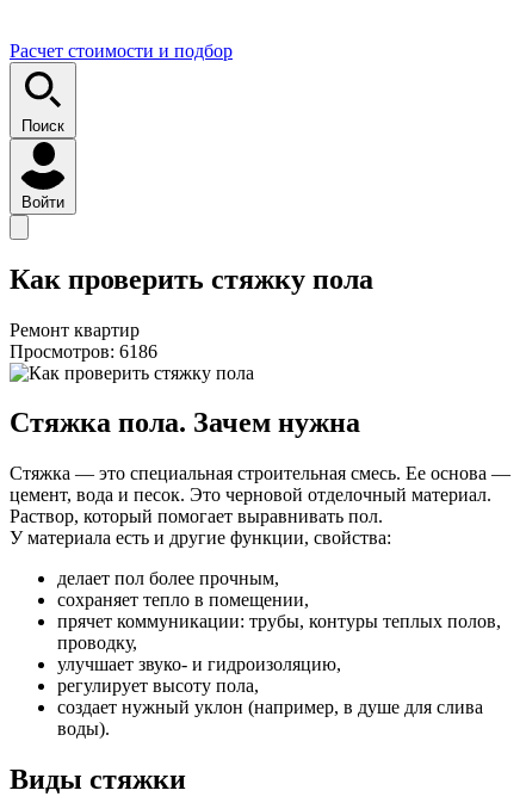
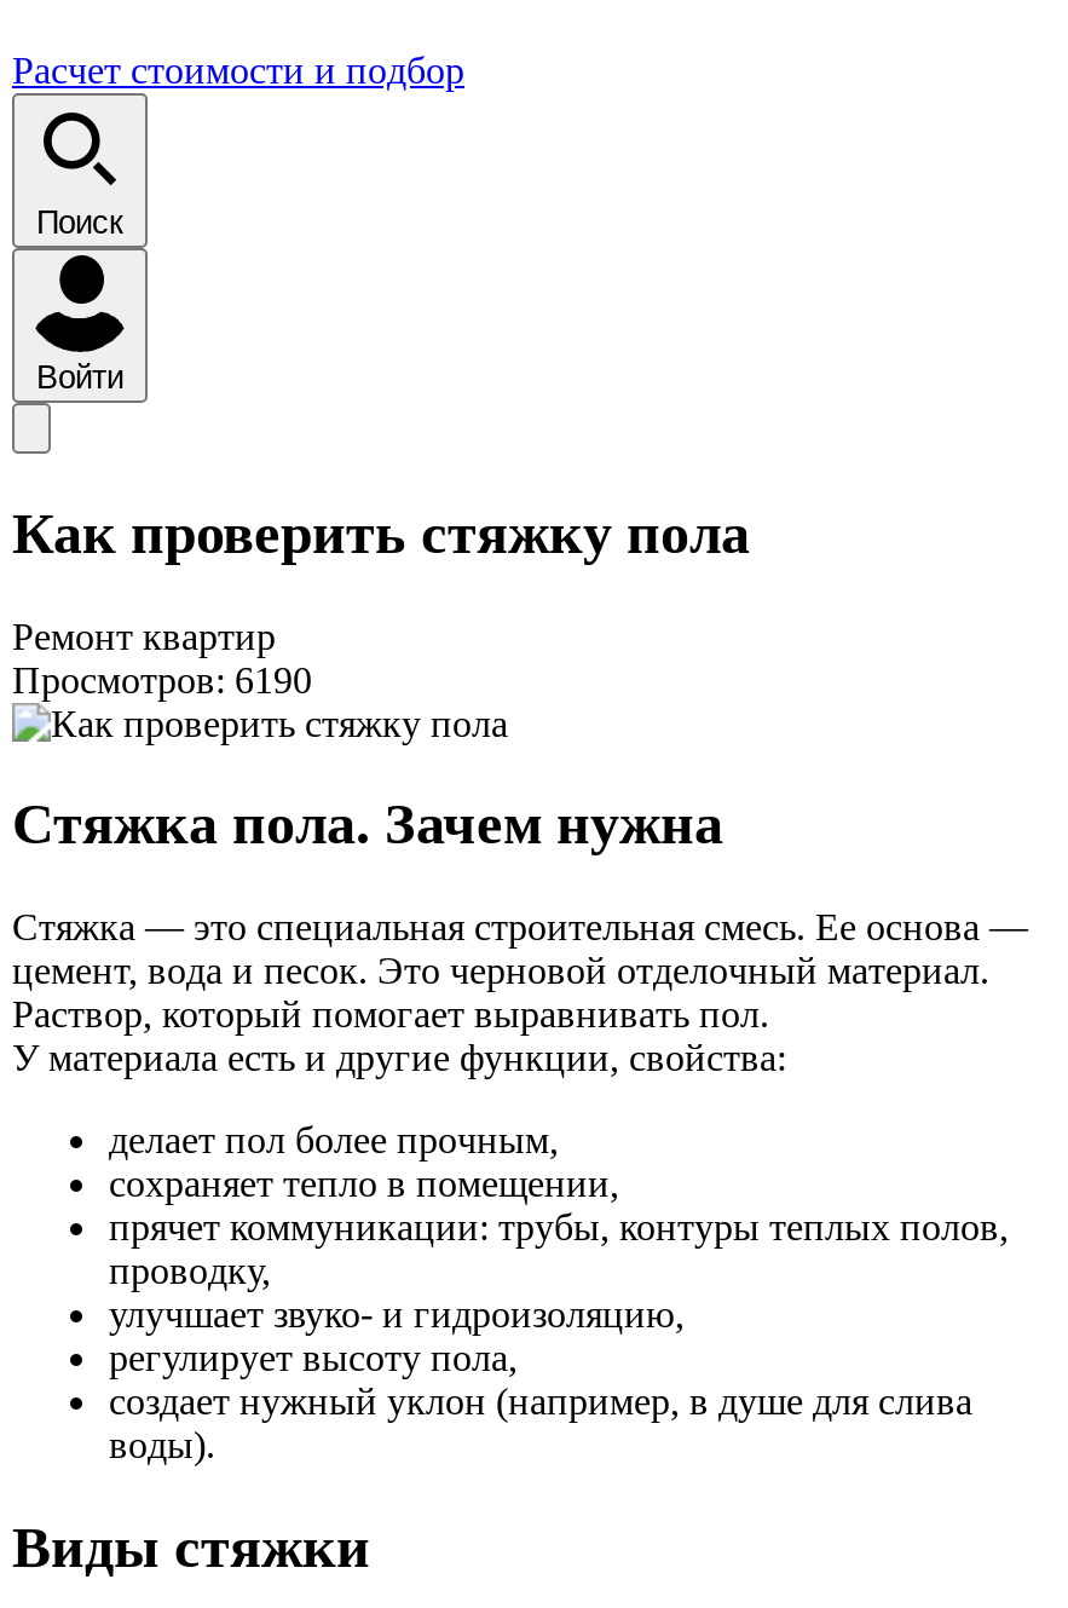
- Просмотров: 6186
+ Просмотров: 6190
